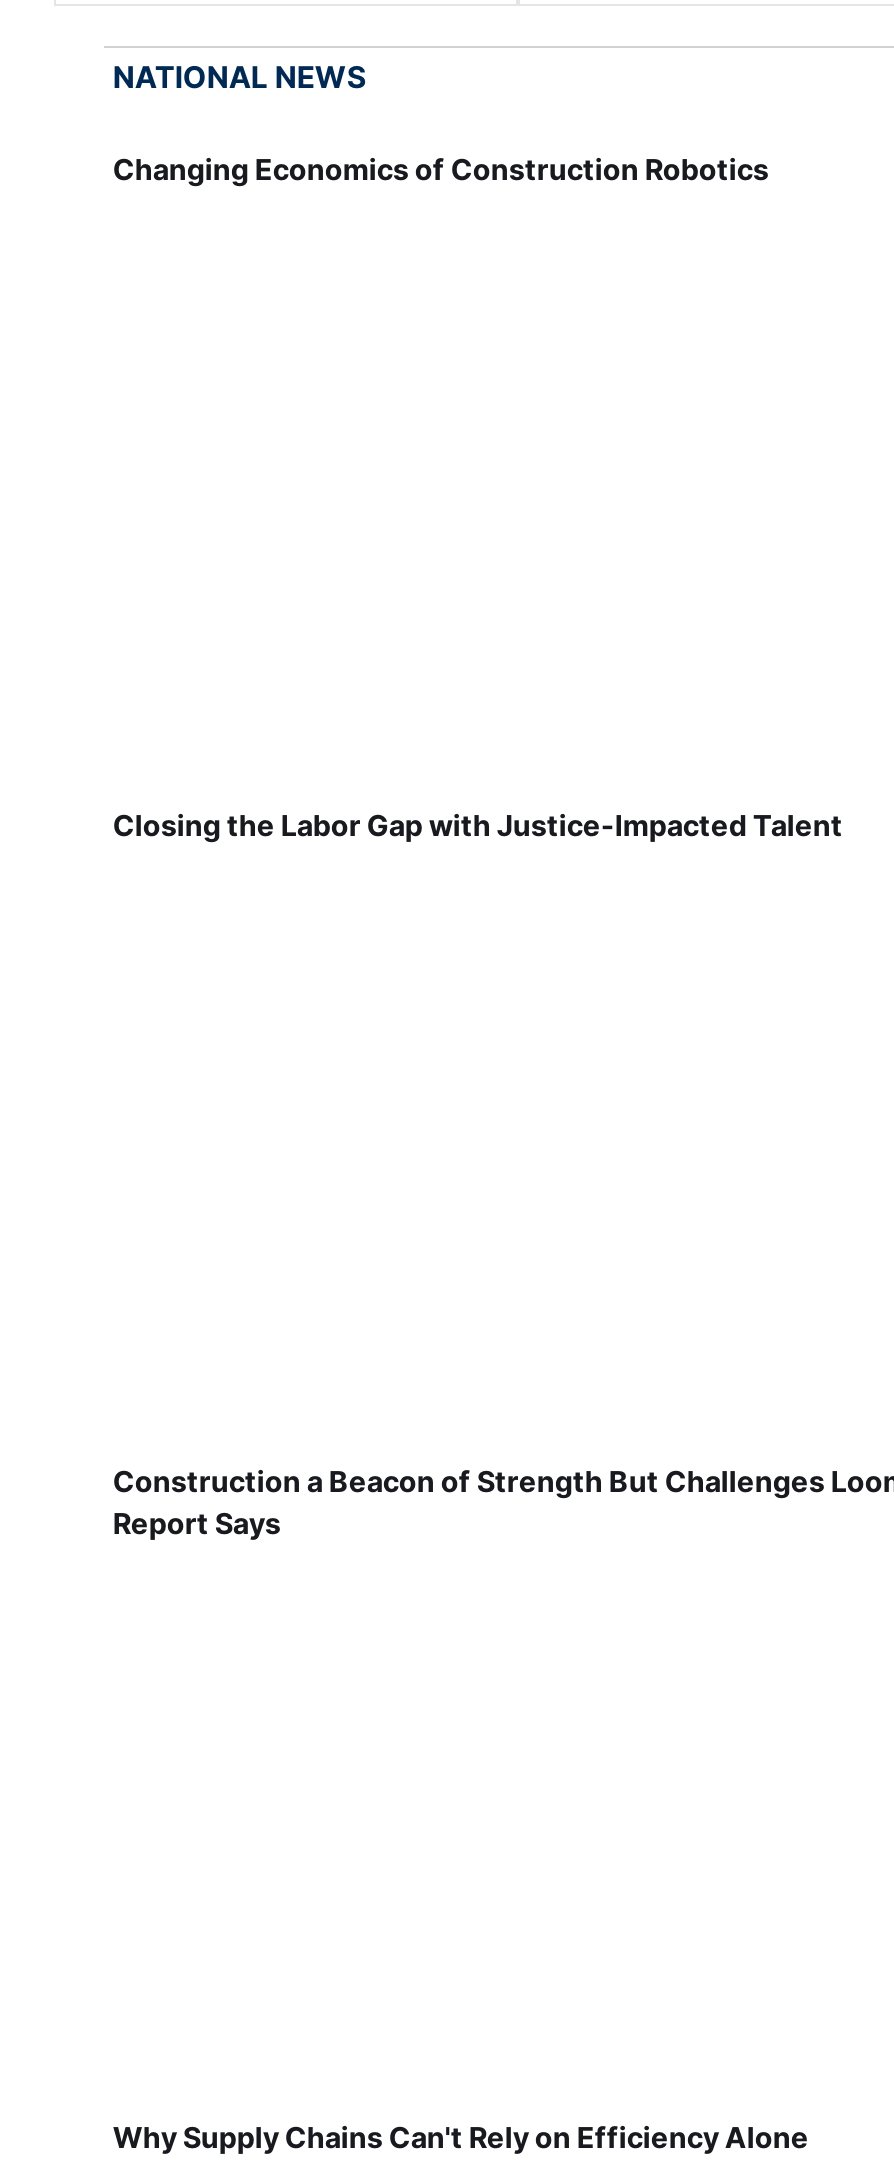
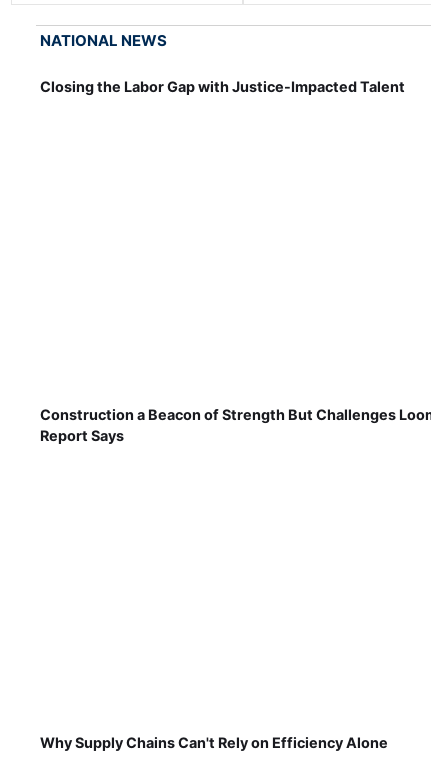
- Changing Economics of Construction Robotics
